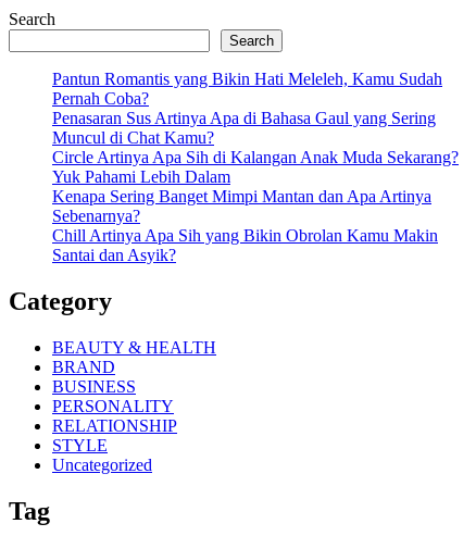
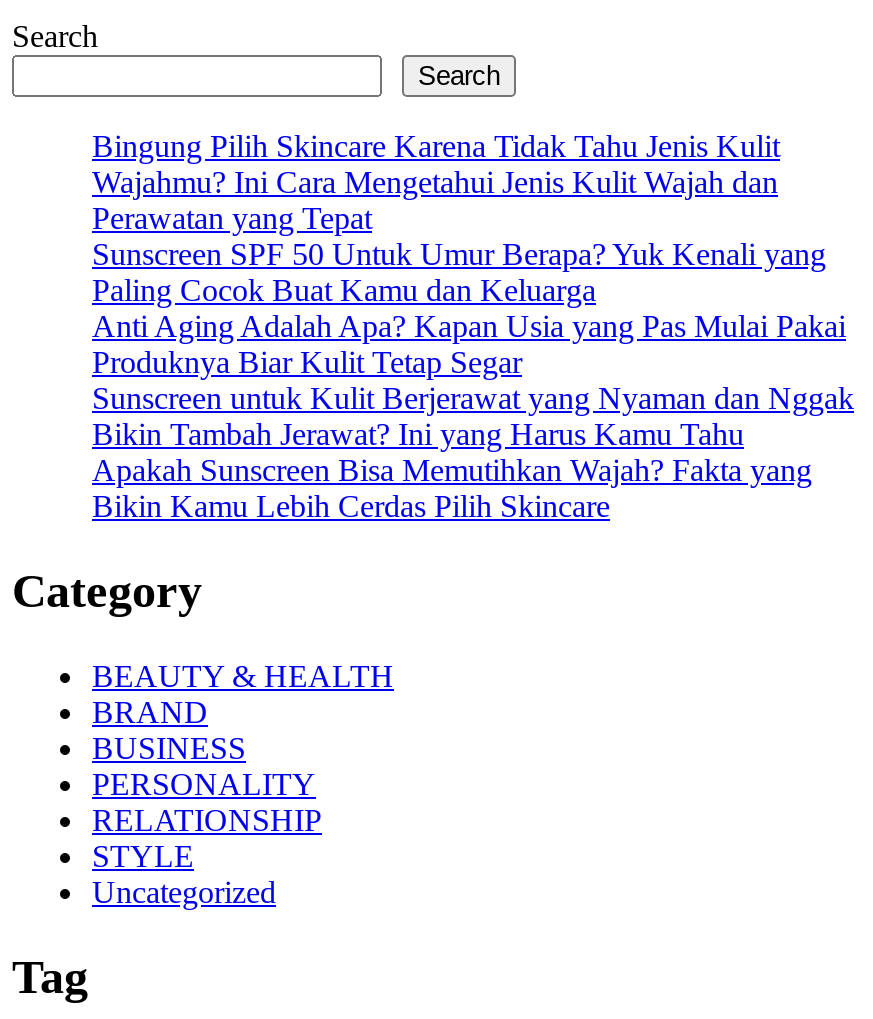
- Pantun Romantis yang Bikin Hati Meleleh, Kamu Sudah
- Pernah Coba?
- Penasaran Sus Artinya Apa di Bahasa Gaul yang Sering
- Muncul di Chat Kamu?
- Circle Artinya Apa Sih di Kalangan Anak Muda Sekarang?
- Yuk Pahami Lebih Dalam
- Kenapa Sering Banget Mimpi Mantan dan Apa Artinya
- Sebenarnya?
- Chill Artinya Apa Sih yang Bikin Obrolan Kamu Makin
- Santai dan Asyik?
+ Bingung Pilih Skincare Karena Tidak Tahu Jenis Kulit
+ Wajahmu? Ini Cara Mengetahui Jenis Kulit Wajah dan
+ Perawatan yang Tepat
+ Sunscreen SPF 50 Untuk Umur Berapa? Yuk Kenali yang
+ Paling Cocok Buat Kamu dan Keluarga
+ Anti Aging Adalah Apa? Kapan Usia yang Pas Mulai Pakai
+ Produknya Biar Kulit Tetap Segar
+ Sunscreen untuk Kulit Berjerawat yang Nyaman dan Nggak
+ Bikin Tambah Jerawat? Ini yang Harus Kamu Tahu
+ Apakah Sunscreen Bisa Memutihkan Wajah? Fakta yang
+ Bikin Kamu Lebih Cerdas Pilih Skincare
